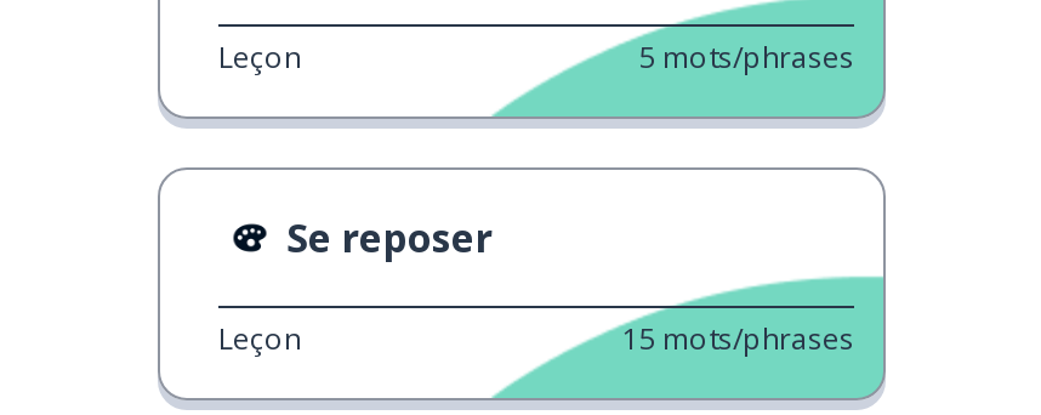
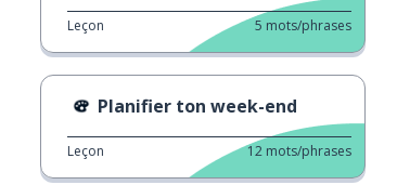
- Se reposer
+ Planifier ton week-end

- 15 mots/phrases
+ 12 mots/phrases
